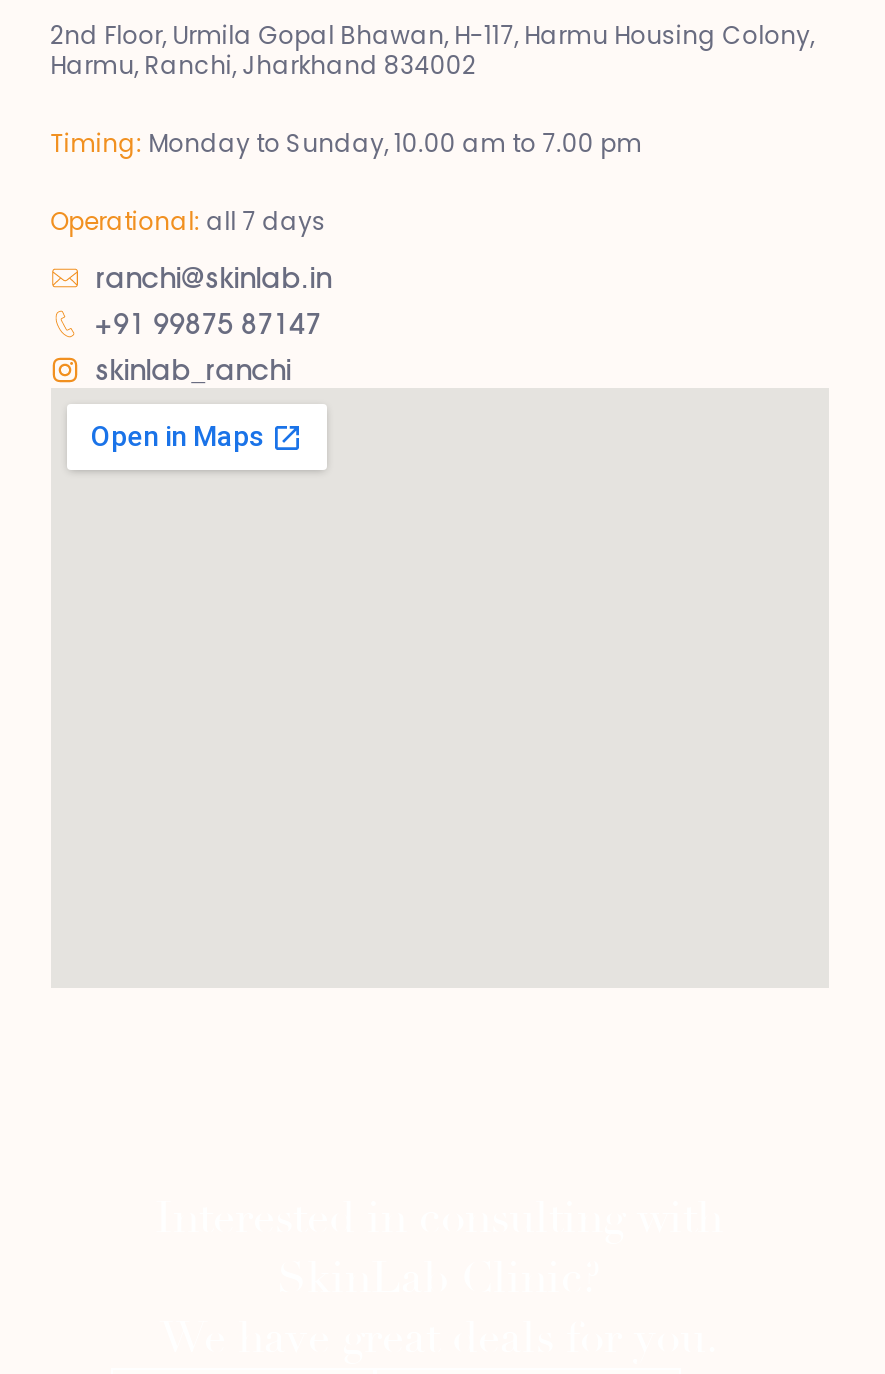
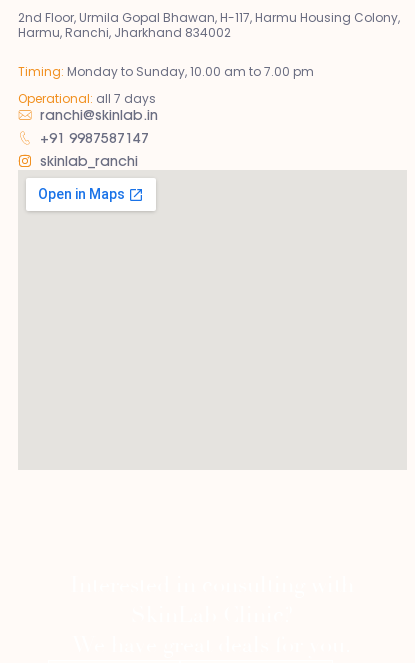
- +91 99875 87147
+ +91 9987587147
